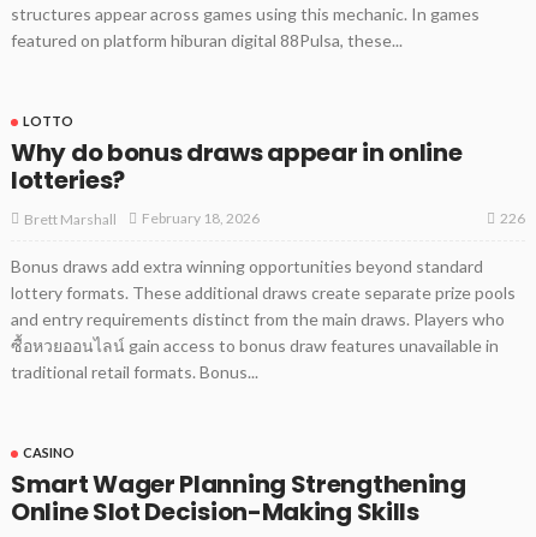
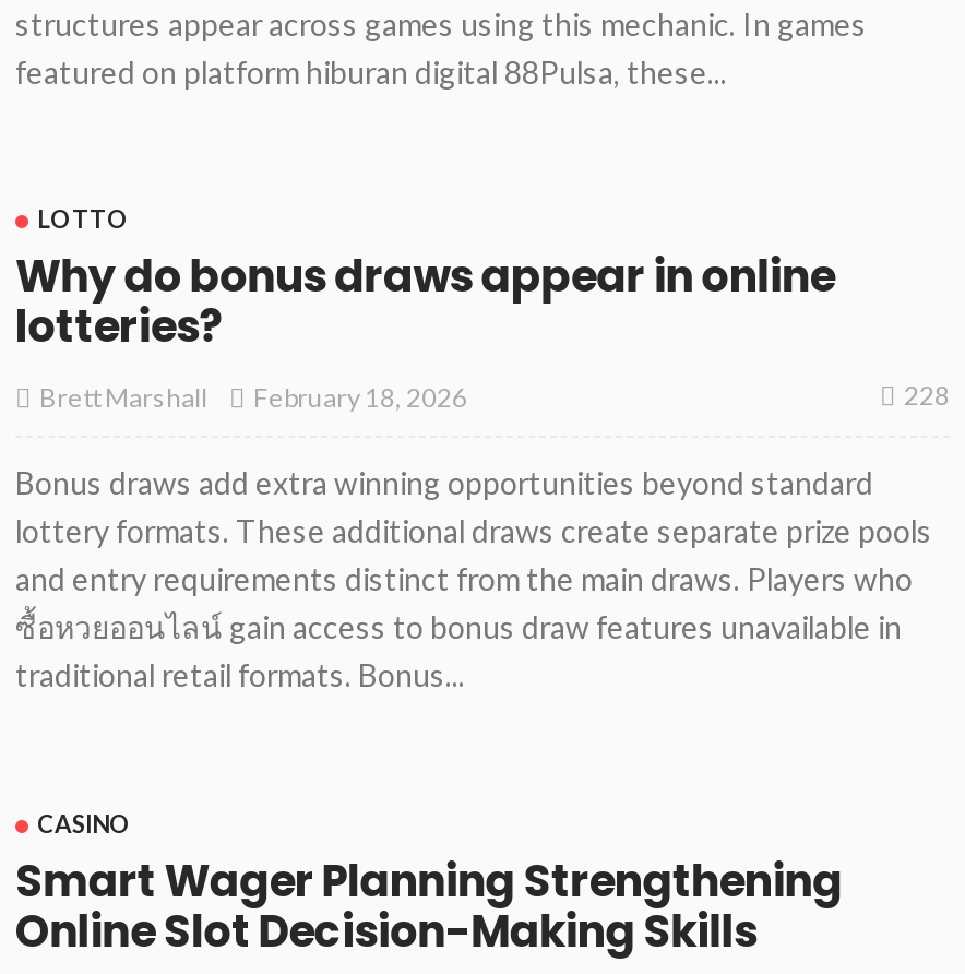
- 226
+ 228
